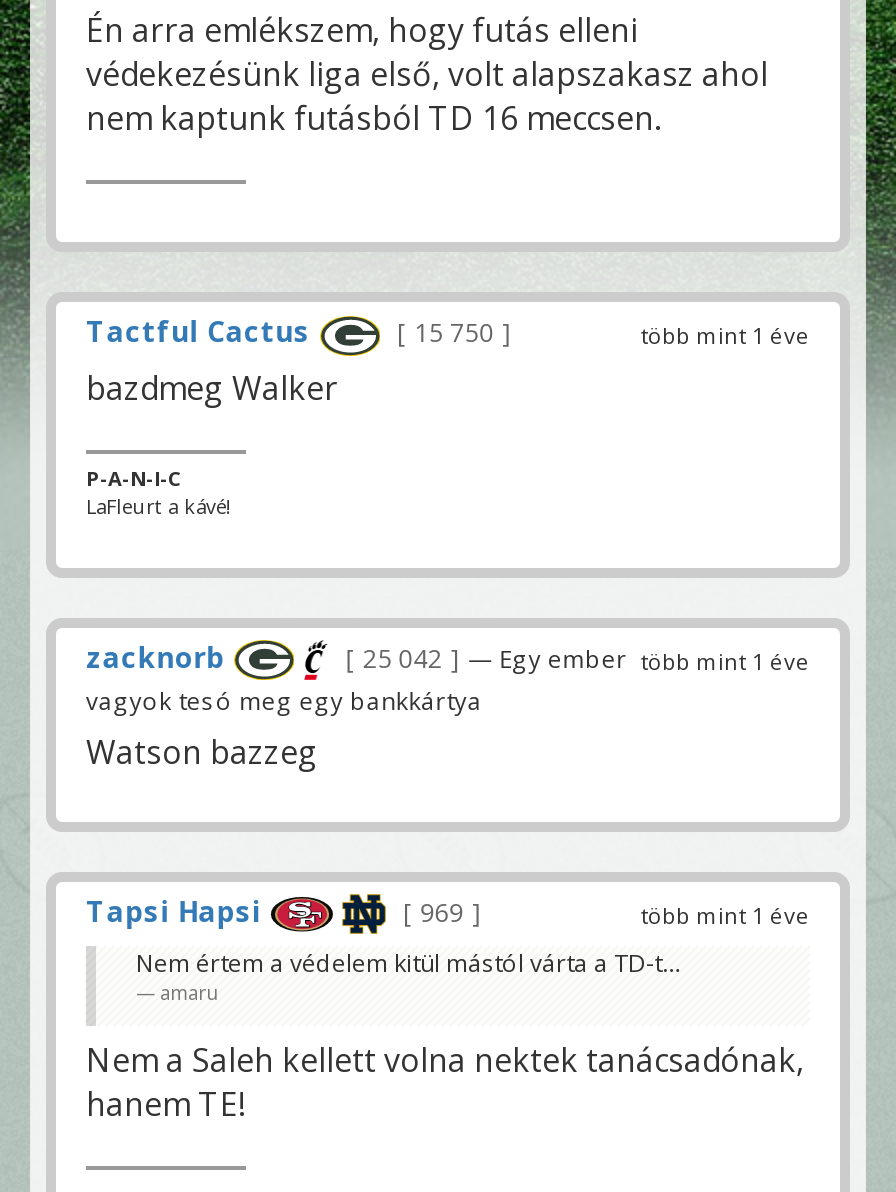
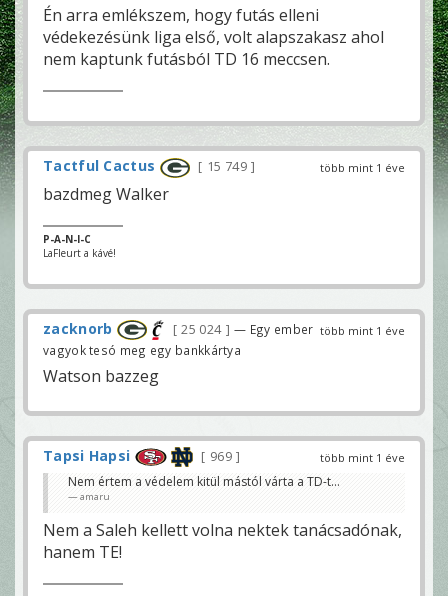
- 15 750
+ 15 749

- 25 042 — Egy ember több mint 1 éve
+ 25 024 — Egy ember több mint 1 éve
